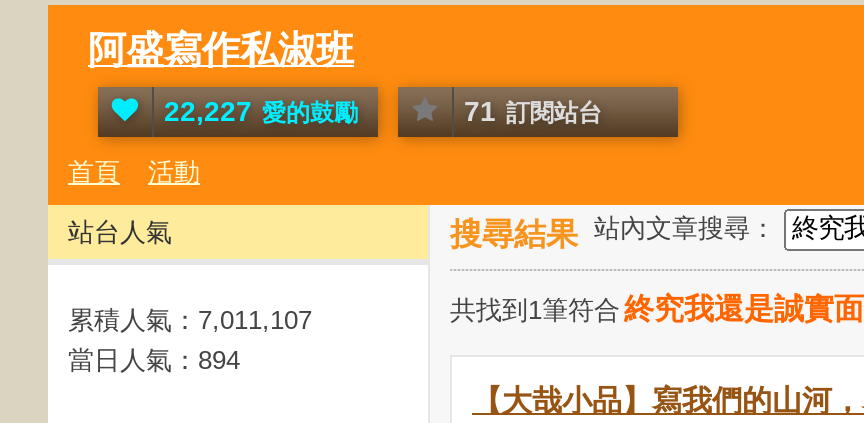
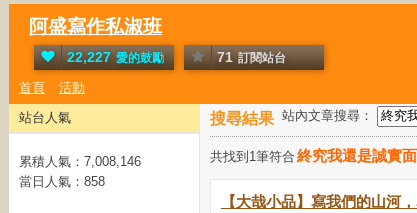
- 累積人氣：7,011,107
+ 累積人氣：7,008,146

- 當日人氣：894
+ 當日人氣：858
